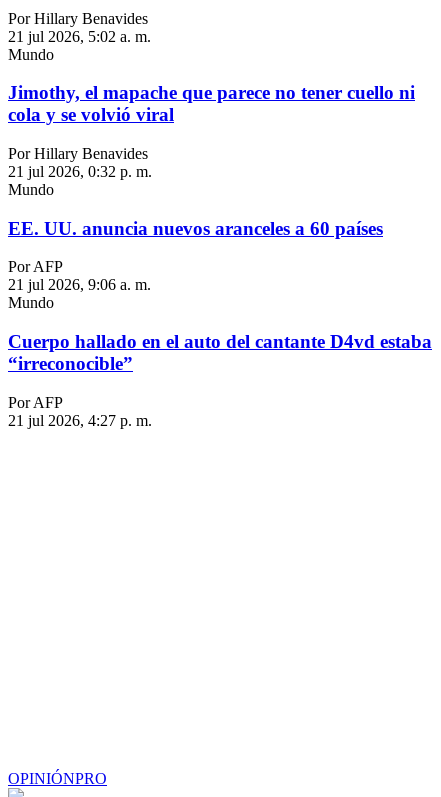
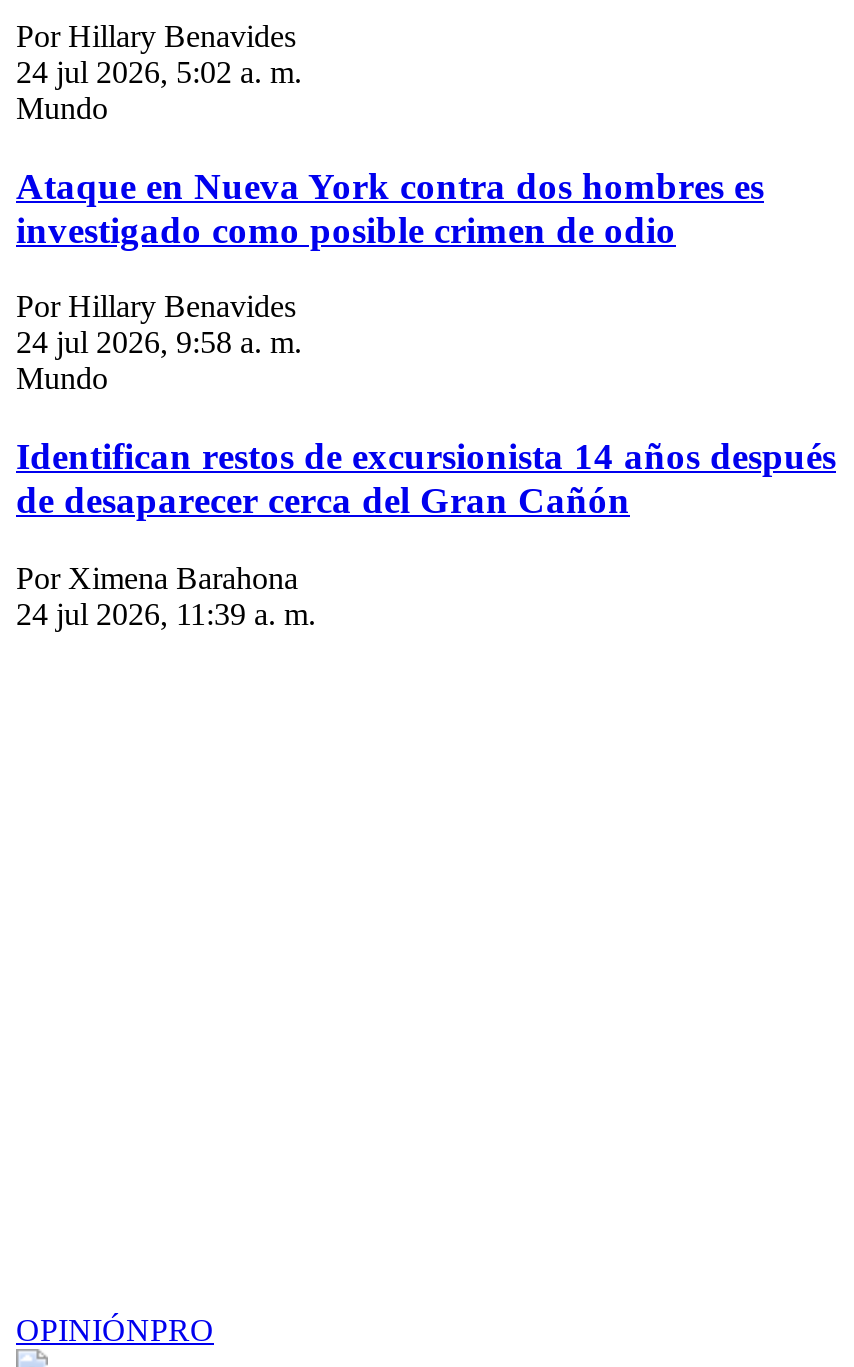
- 21 jul 2026, 5:02 a. m.
+ 24 jul 2026, 5:02 a. m.

- Jimothy, el mapache que parece no tener cuello ni
- cola y se volvió viral
+ Ataque en Nueva York contra dos hombres es
+ investigado como posible crimen de odio

- 21 jul 2026, 0:32 p. m.
+ 24 jul 2026, 9:58 a. m.

- EE. UU. anuncia nuevos aranceles a 60 países
- Por AFP
- 21 jul 2026, 9:06 a. m.
- Mundo
- Cuerpo hallado en el auto del cantante D4vd estaba
- “irreconocible”
- Por AFP
- 21 jul 2026, 4:27 p. m.
+ Identifican restos de excursionista 14 años después
+ de desaparecer cerca del Gran Cañón
+ Por Ximena Barahona
+ 24 jul 2026, 11:39 a. m.
